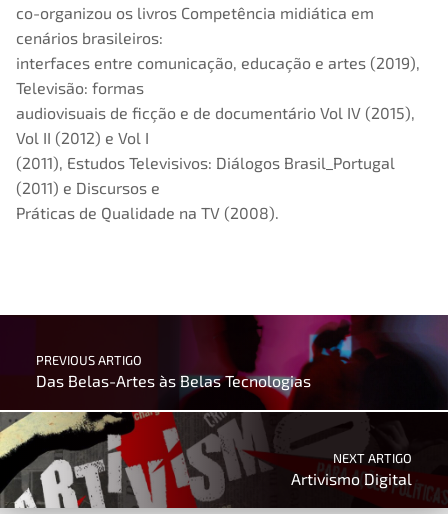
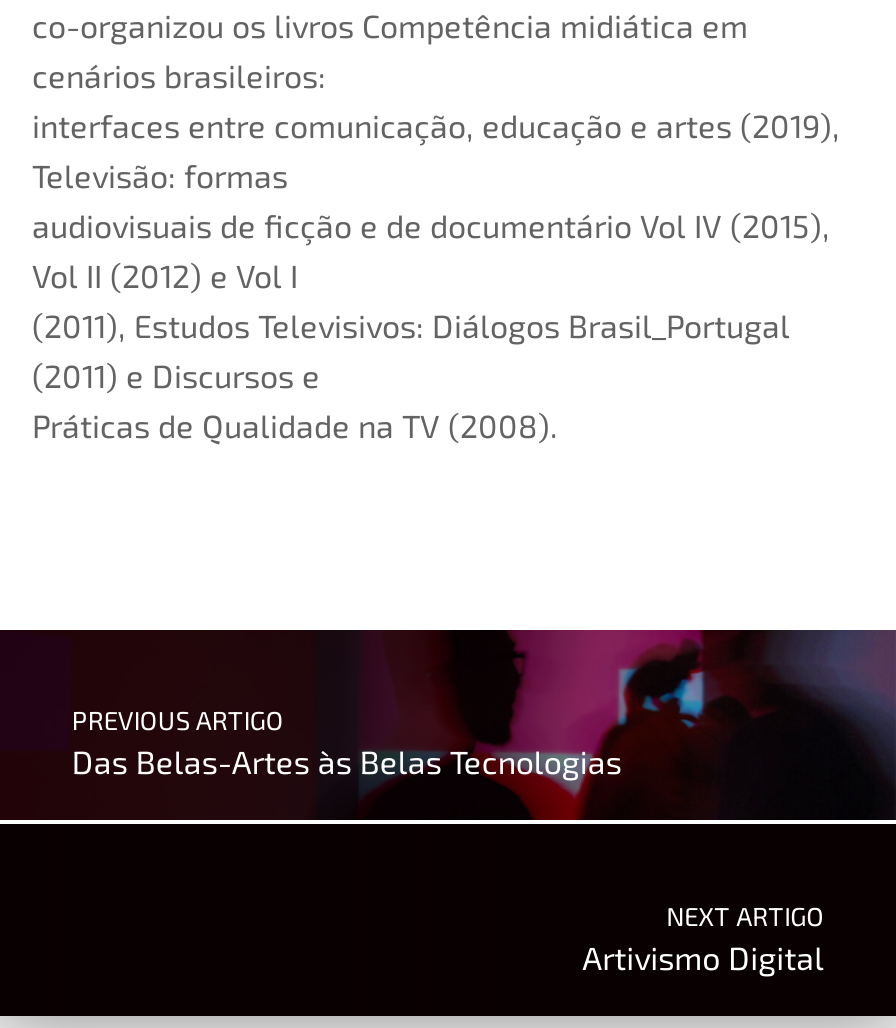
- [image]
